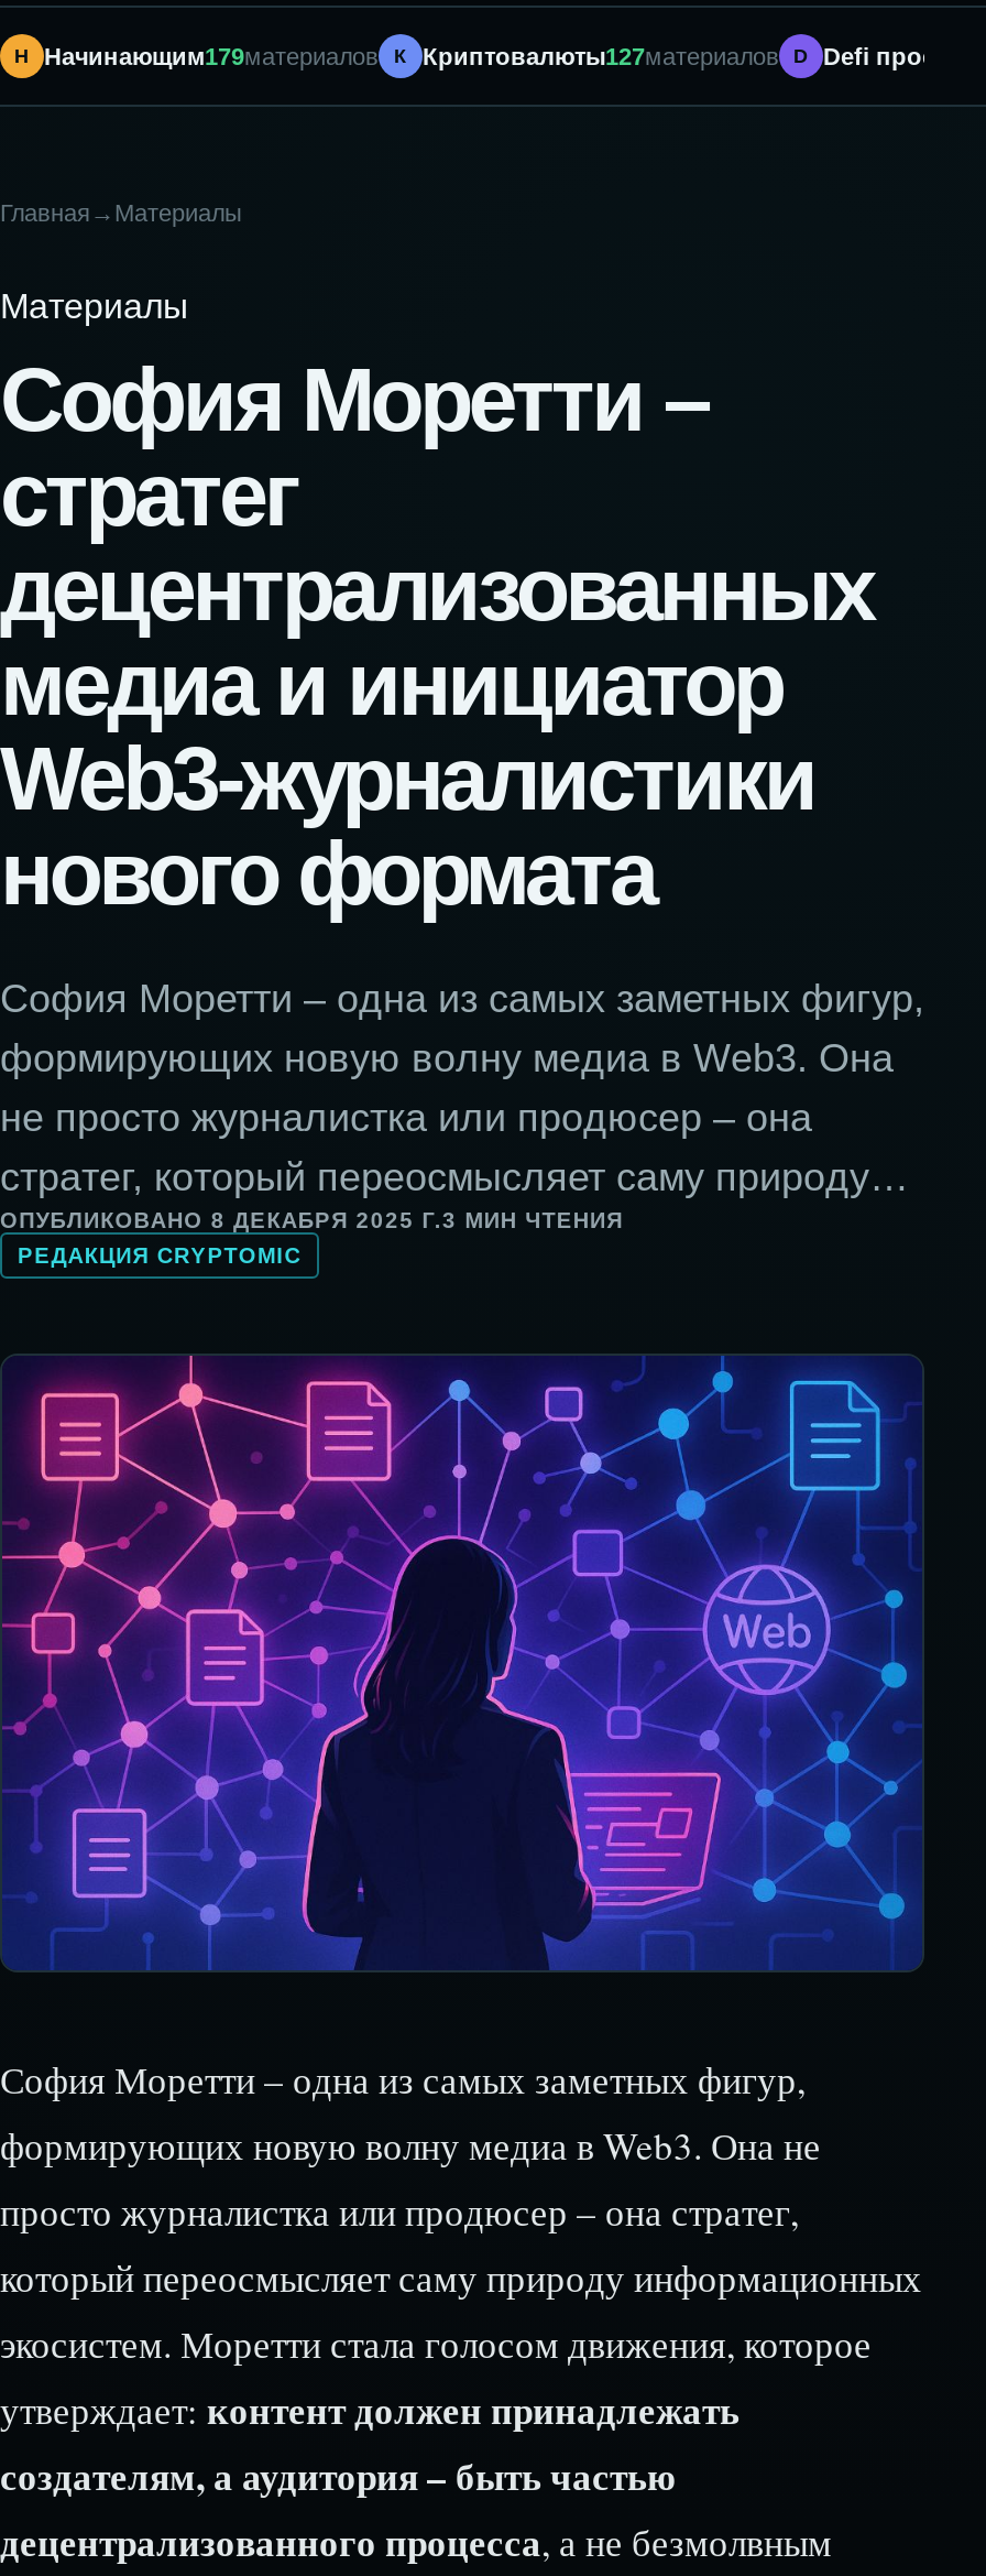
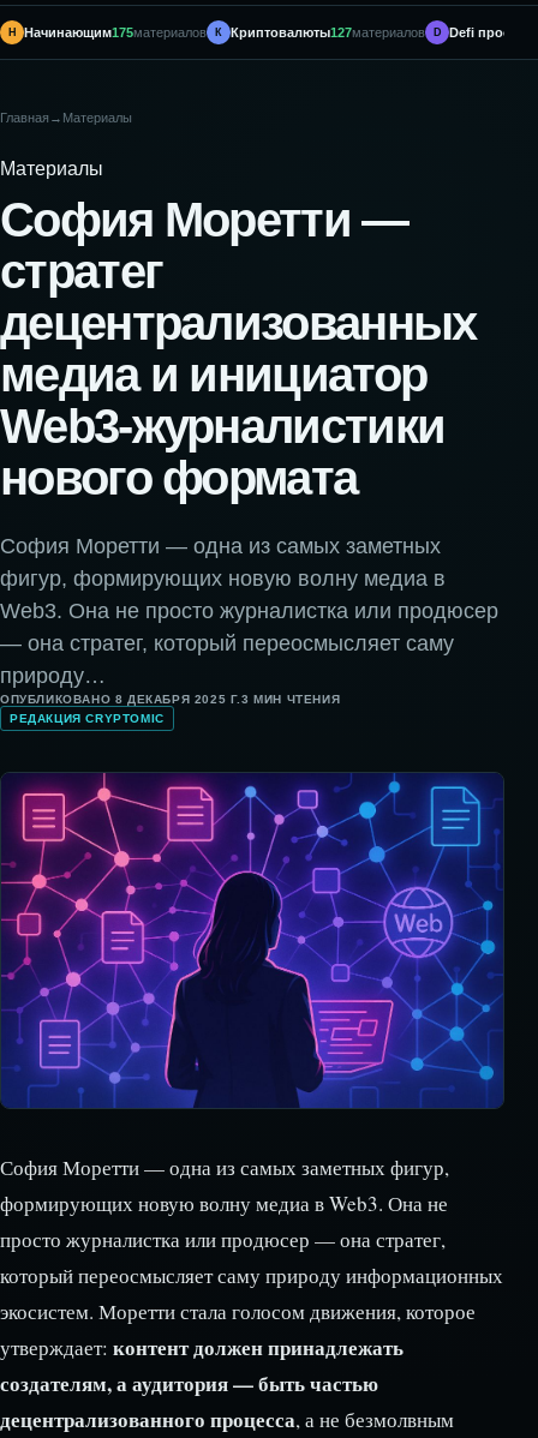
- Начинающим179материалов
+ Начинающим175материалов

- София Моретти –
+ София Моретти —

- София Моретти – одна из самых заметных фигур,
- формирующих новую волну медиа в Web3. Она
- не просто журналистка или продюсер – она
- стратег, который переосмысляет саму природу…
+ София Моретти — одна из самых заметных
+ фигур, формирующих новую волну медиа в
+ Web3. Она не просто журналистка или продюсер
+ — она стратег, который переосмысляет саму
+ природу…

- София Моретти – одна из самых заметных фигур,
+ София Моретти — одна из самых заметных фигур,

- просто журналистка или продюсер – она стратег,
+ просто журналистка или продюсер — она стратег,

- создателям, а аудитория – быть частью
+ создателям, а аудитория — быть частью
